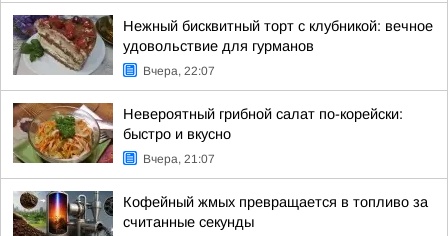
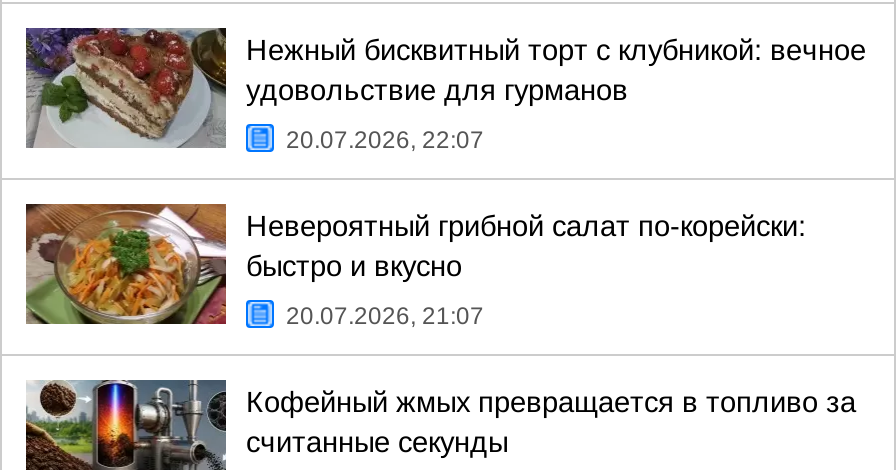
- Вчера, 22:07
+ 20.07.2026, 22:07

- Вчера, 21:07
+ 20.07.2026, 21:07
